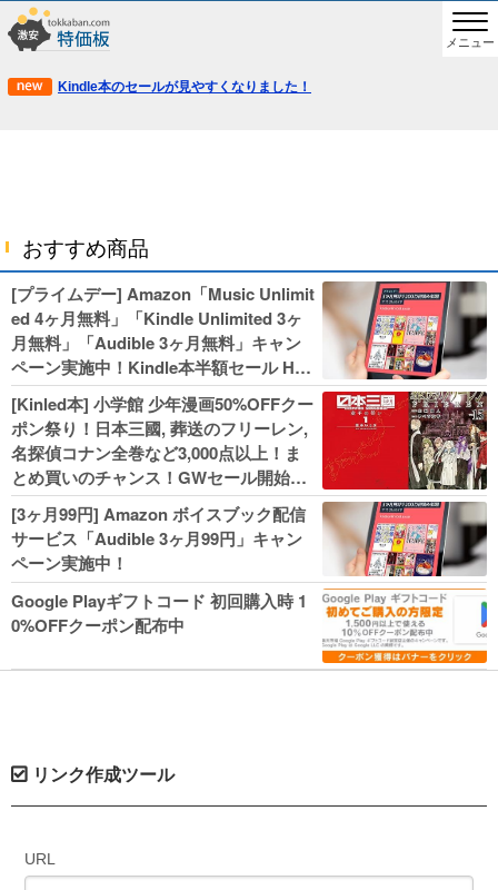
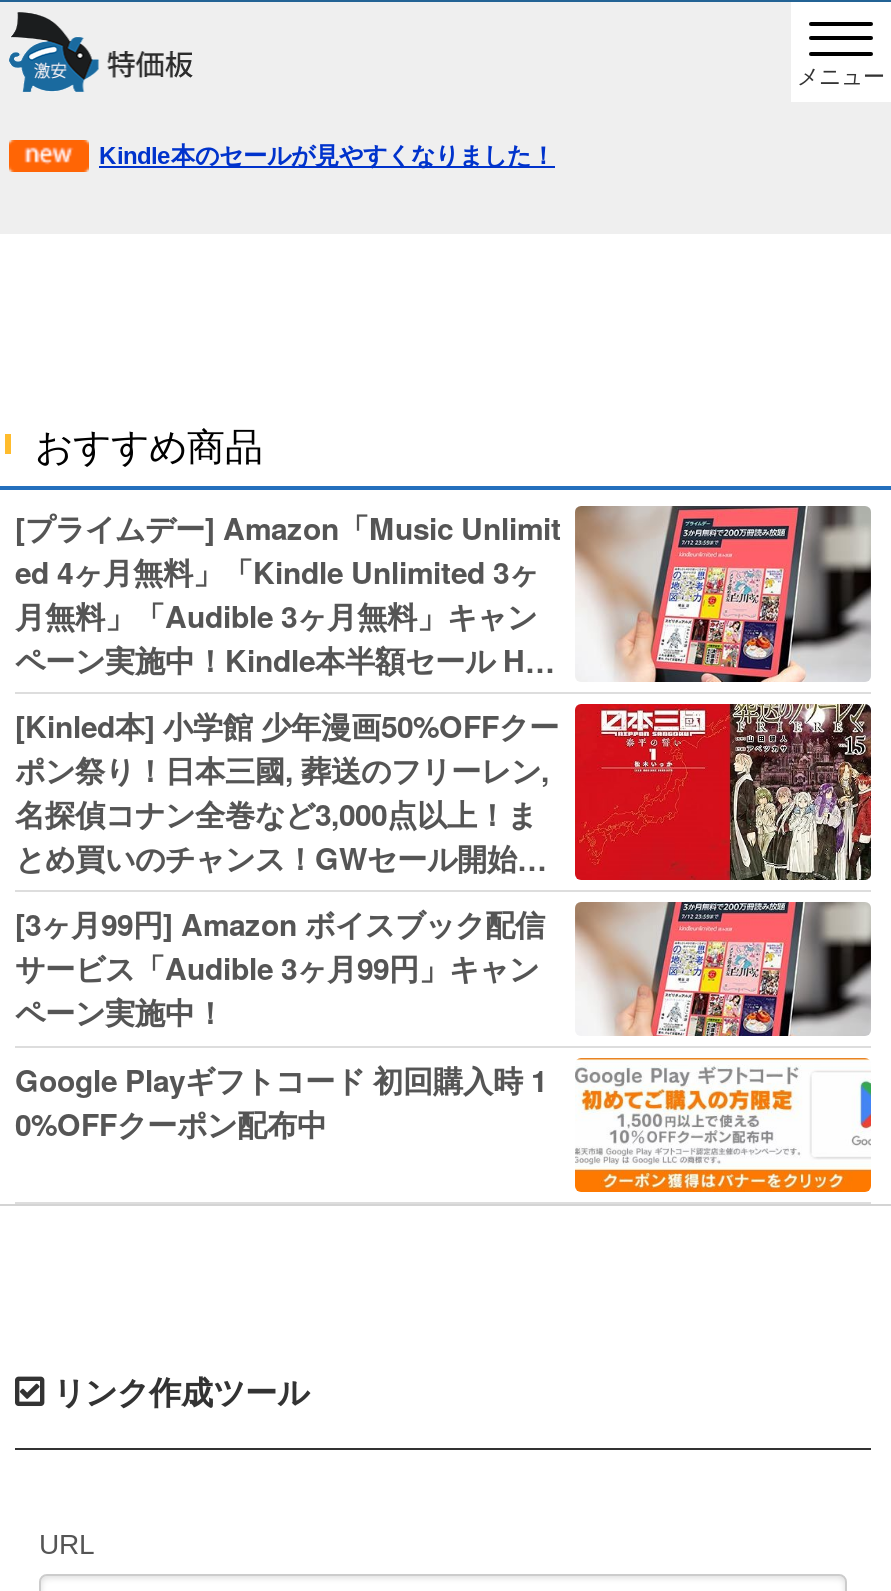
- [image]
+ [image]
